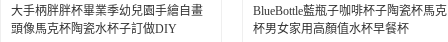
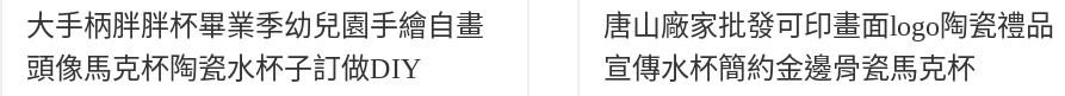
- BlueBottle藍瓶子咖啡杯子陶瓷杯馬克
- 杯男女家用高顏值水杯早餐杯
+ 唐山廠家批發可印畫面logo陶瓷禮品
+ 宣傳水杯簡約金邊骨瓷馬克杯
